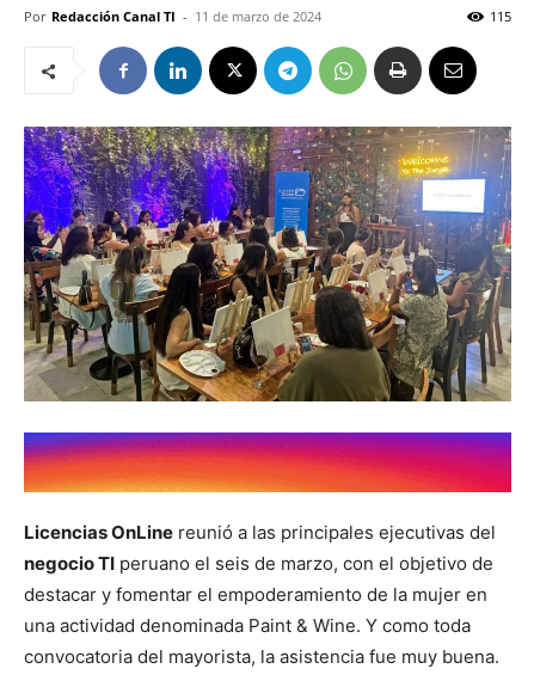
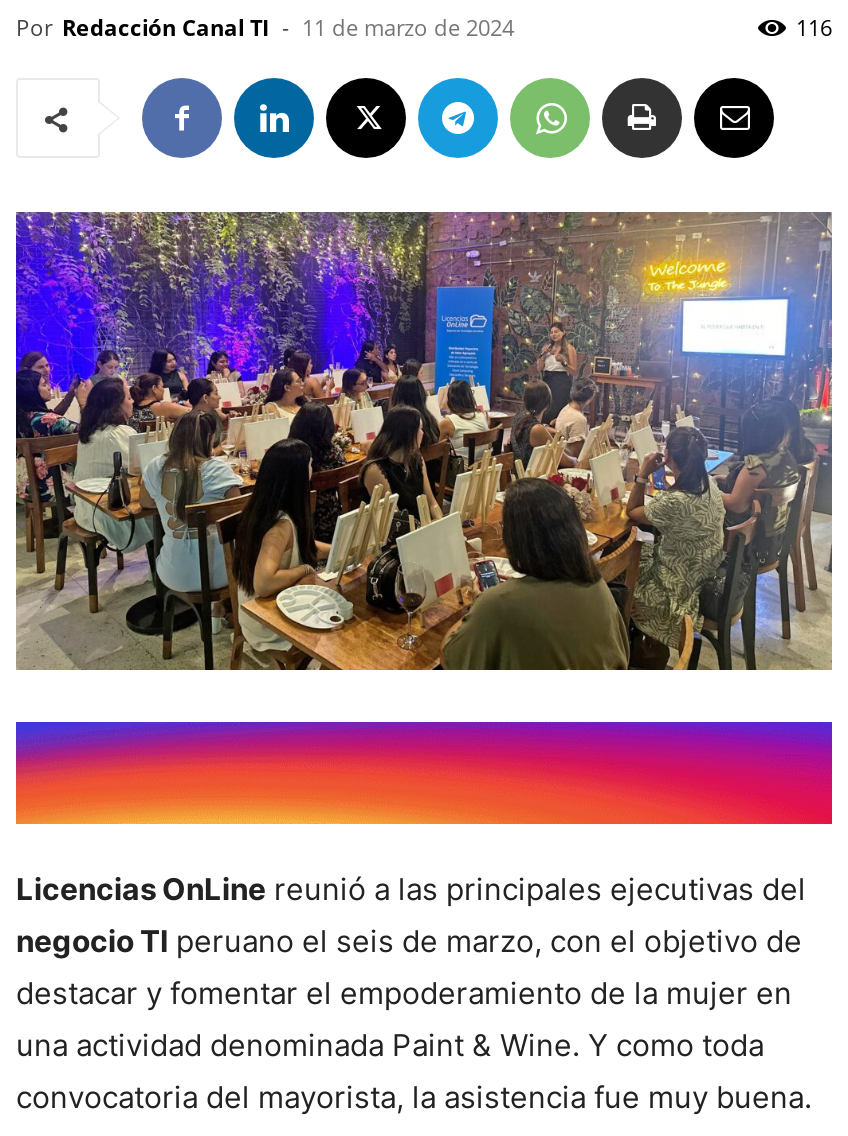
- 115
+ 116
